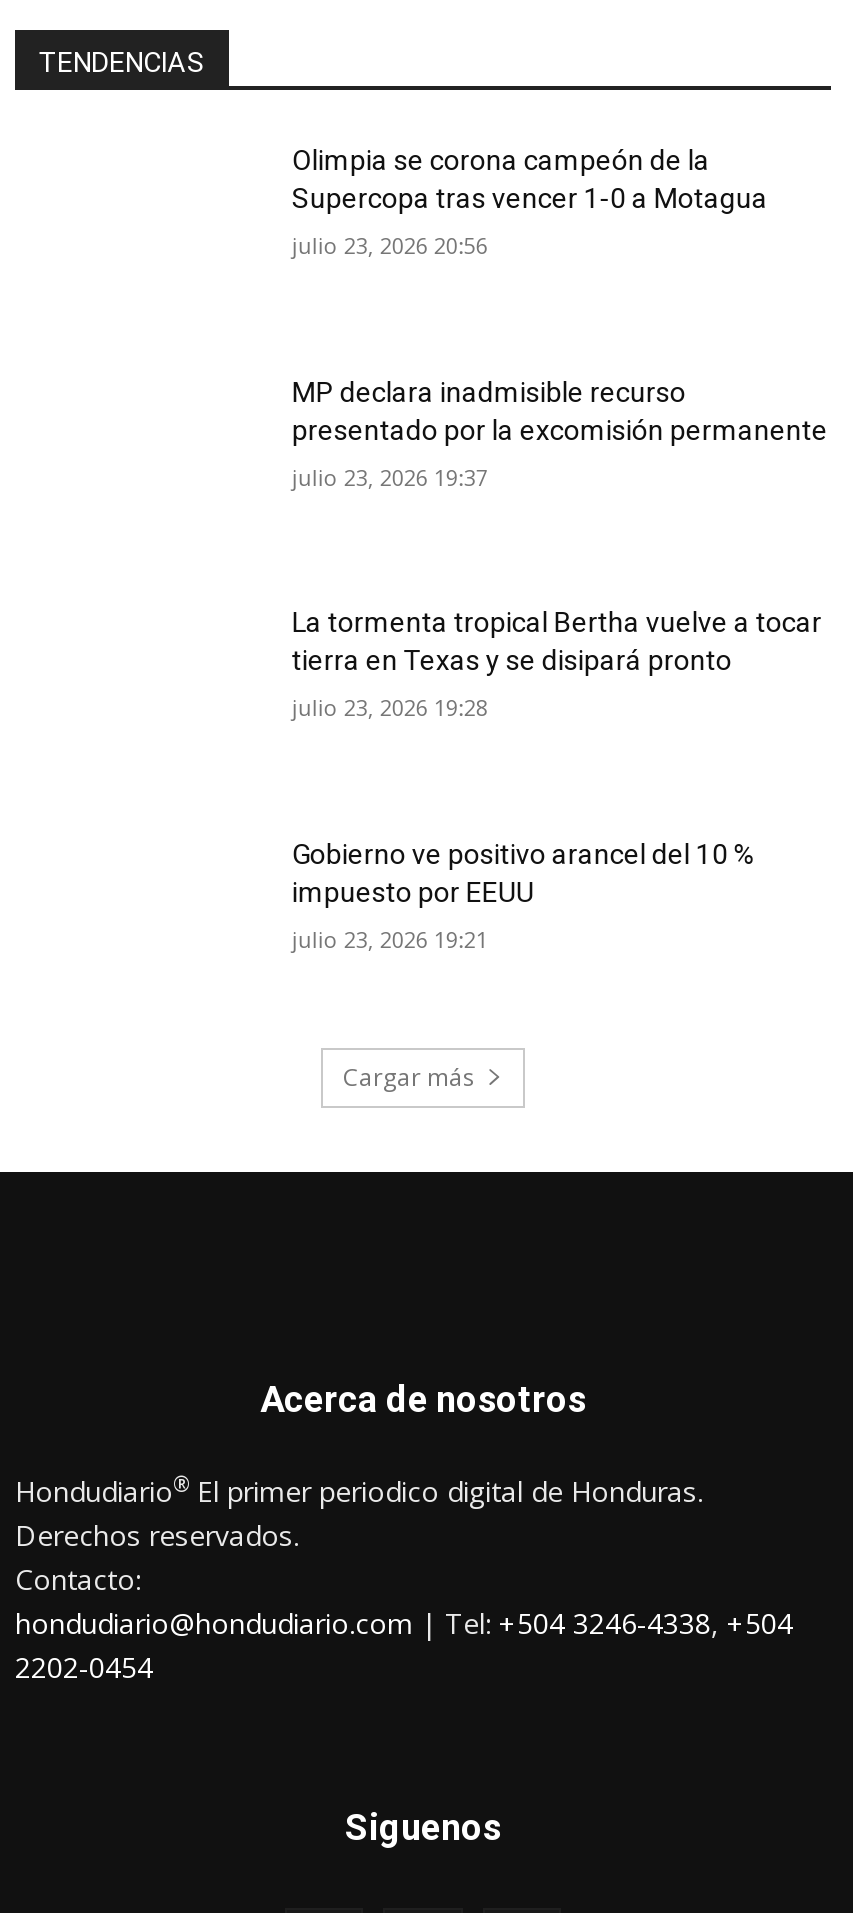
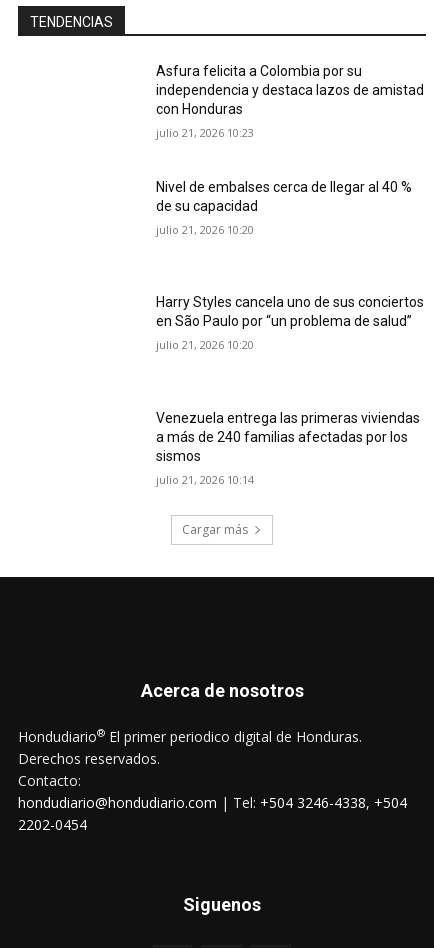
- Olimpia se corona campeón de la
- Supercopa tras vencer 1-0 a Motagua
+ Asfura felicita a Colombia por su
+ independencia y destaca lazos de amistad
+ con Honduras

- julio 23, 2026 20:56
+ julio 21, 2026 10:23

- MP declara inadmisible recurso
- presentado por la excomisión permanente
+ Nivel de embalses cerca de llegar al 40 %
+ de su capacidad

- julio 23, 2026 19:37
+ julio 21, 2026 10:20

- La tormenta tropical Bertha vuelve a tocar
- tierra en Texas y se disipará pronto
+ Harry Styles cancela uno de sus conciertos
+ en São Paulo por “un problema de salud”

- julio 23, 2026 19:28
+ julio 21, 2026 10:20

- Gobierno ve positivo arancel del 10 %
- impuesto por EEUU
+ Venezuela entrega las primeras viviendas
+ a más de 240 familias afectadas por los
+ sismos

- julio 23, 2026 19:21
+ julio 21, 2026 10:14
